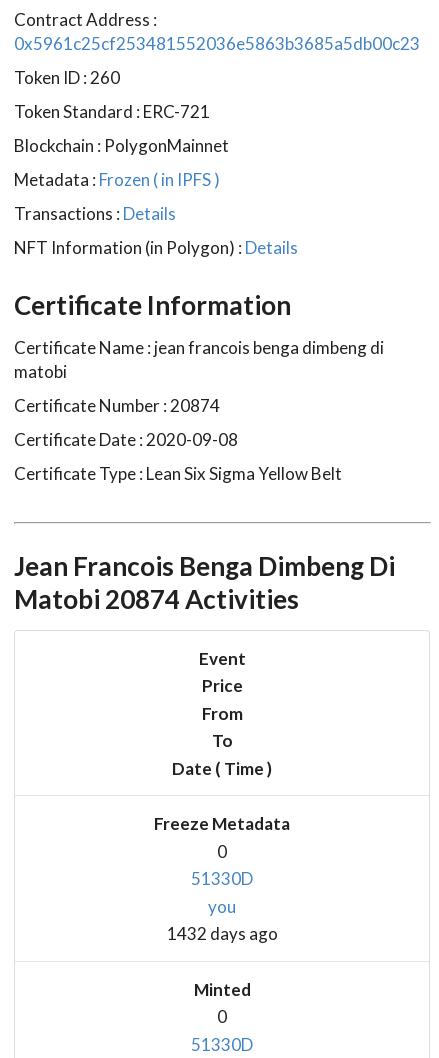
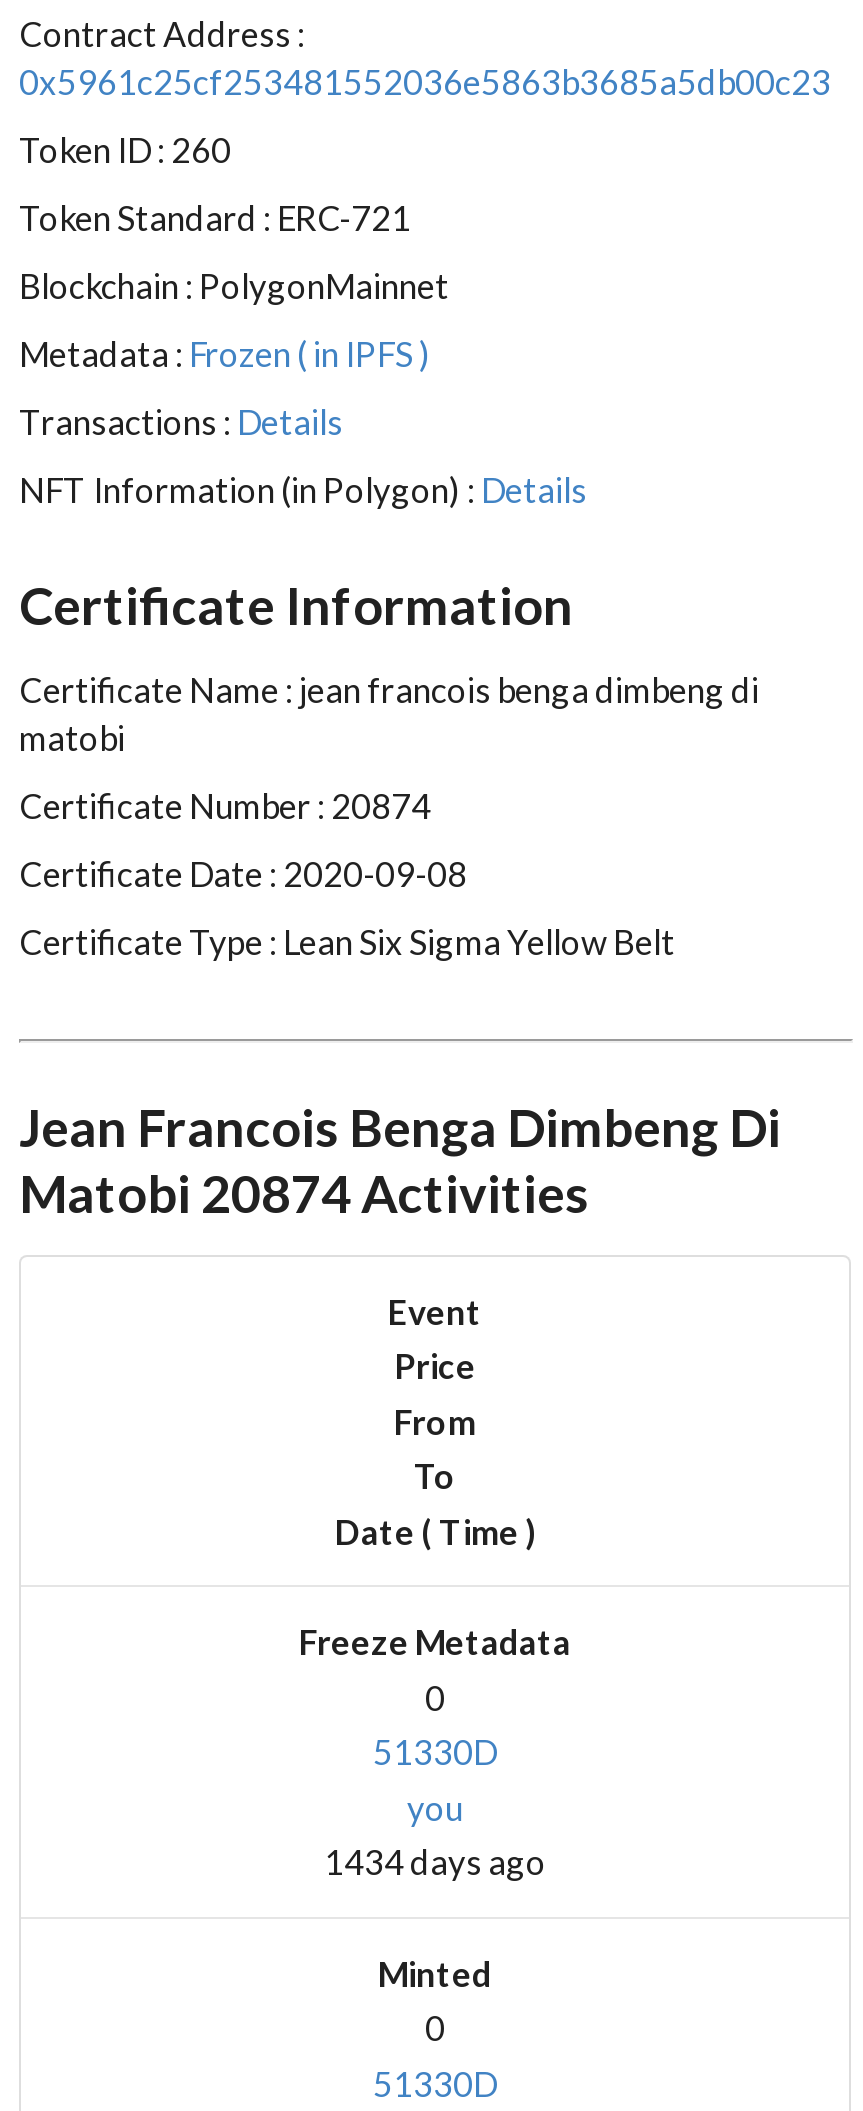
- 1432 days ago
+ 1434 days ago
